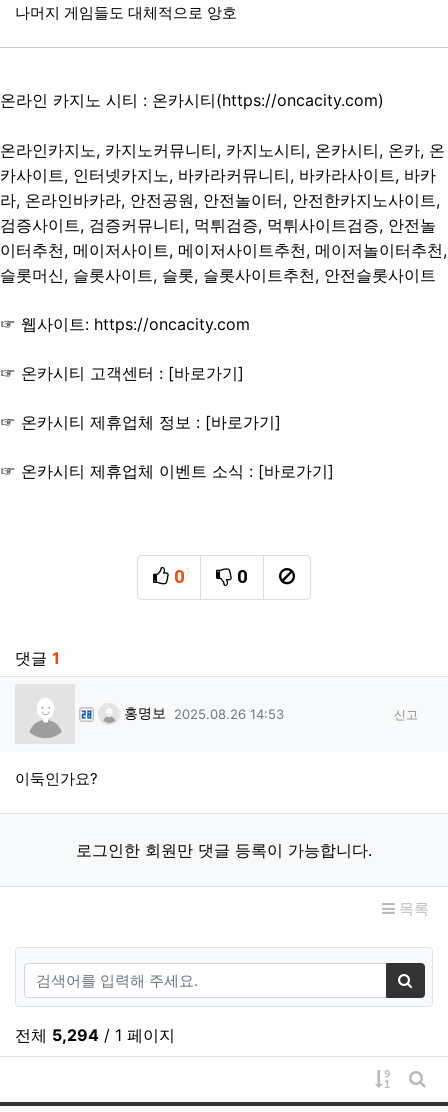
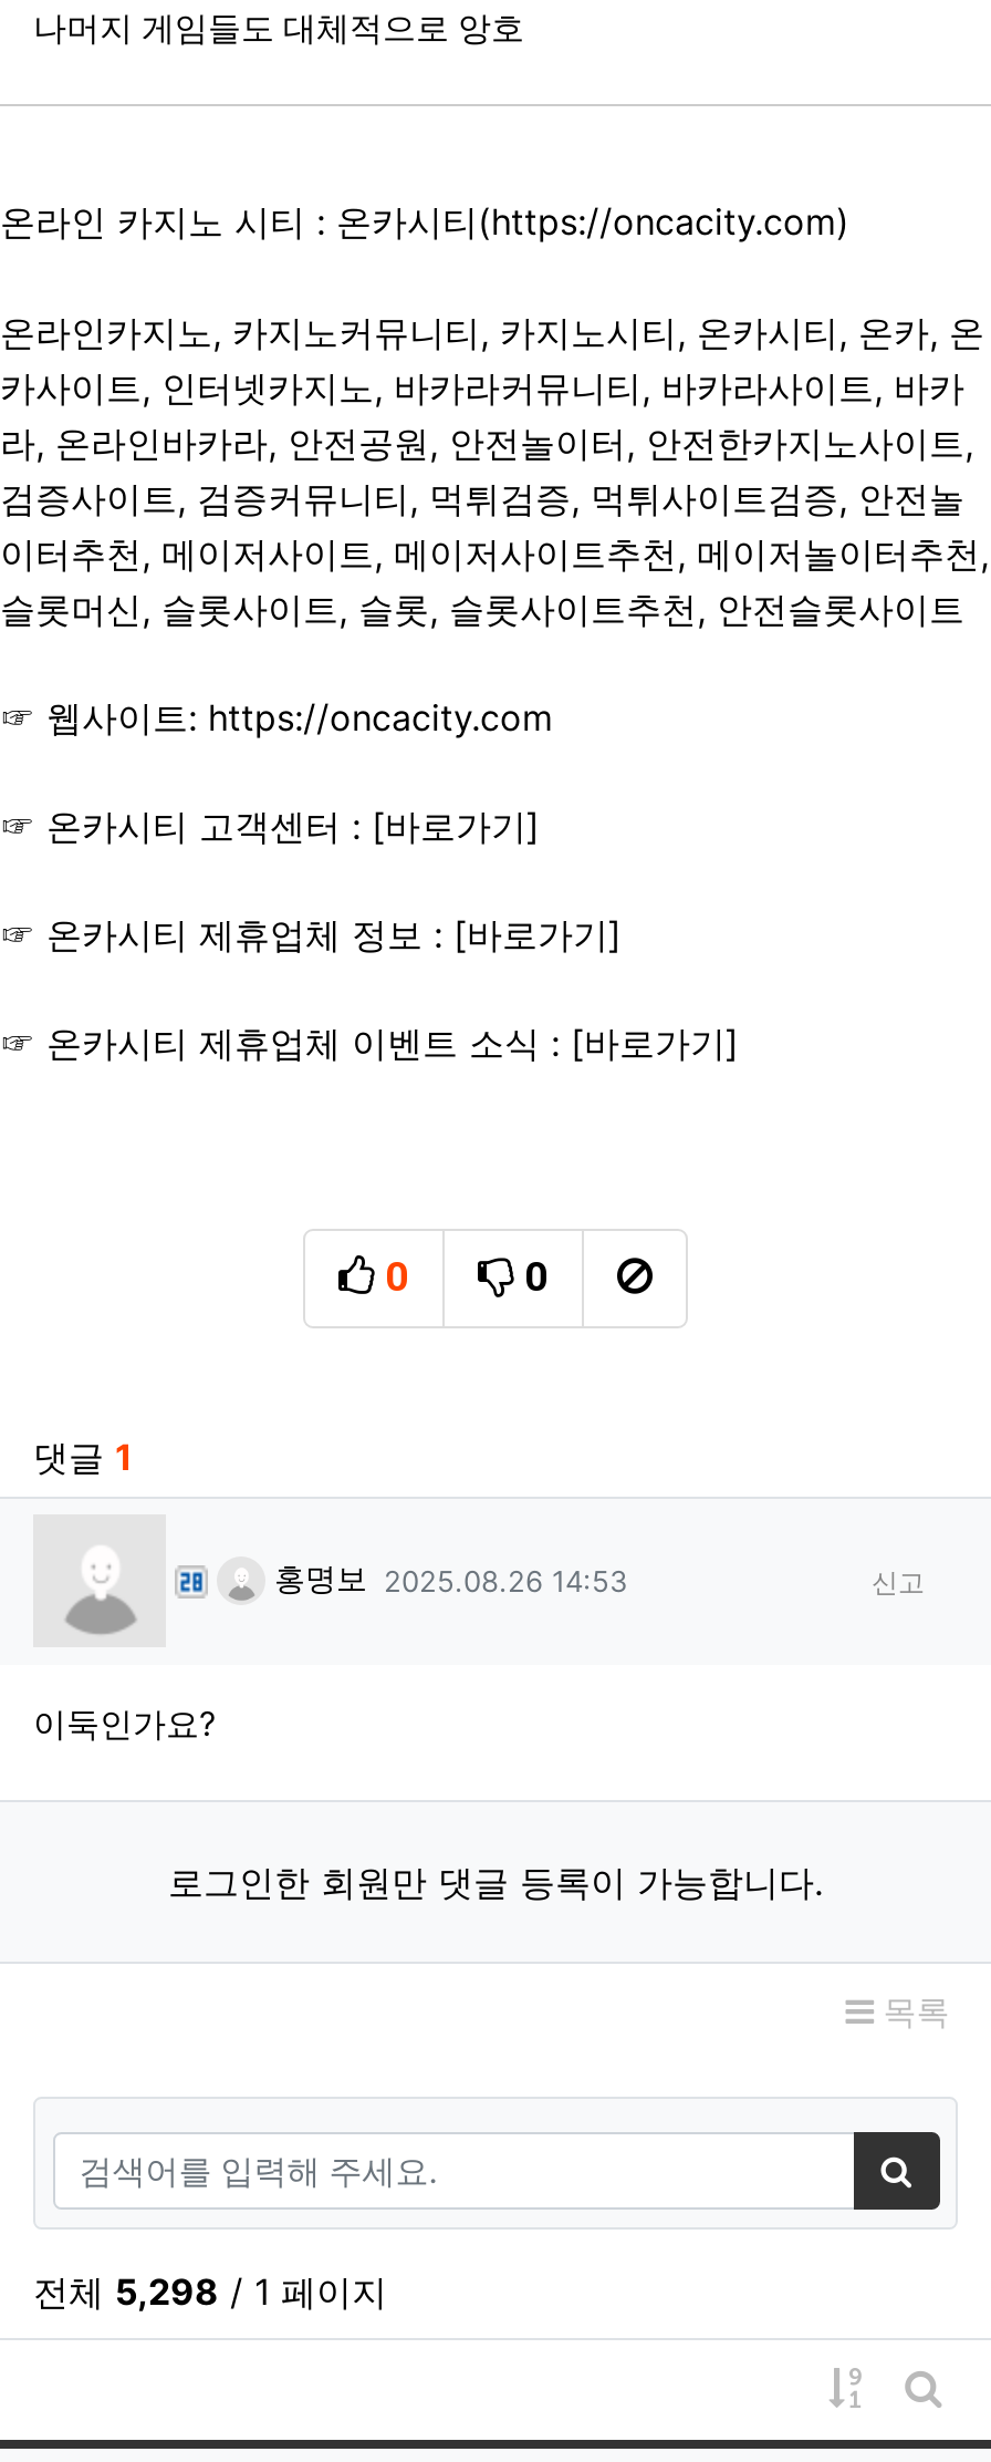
- 전체 5,294 / 1 페이지
+ 전체 5,298 / 1 페이지
